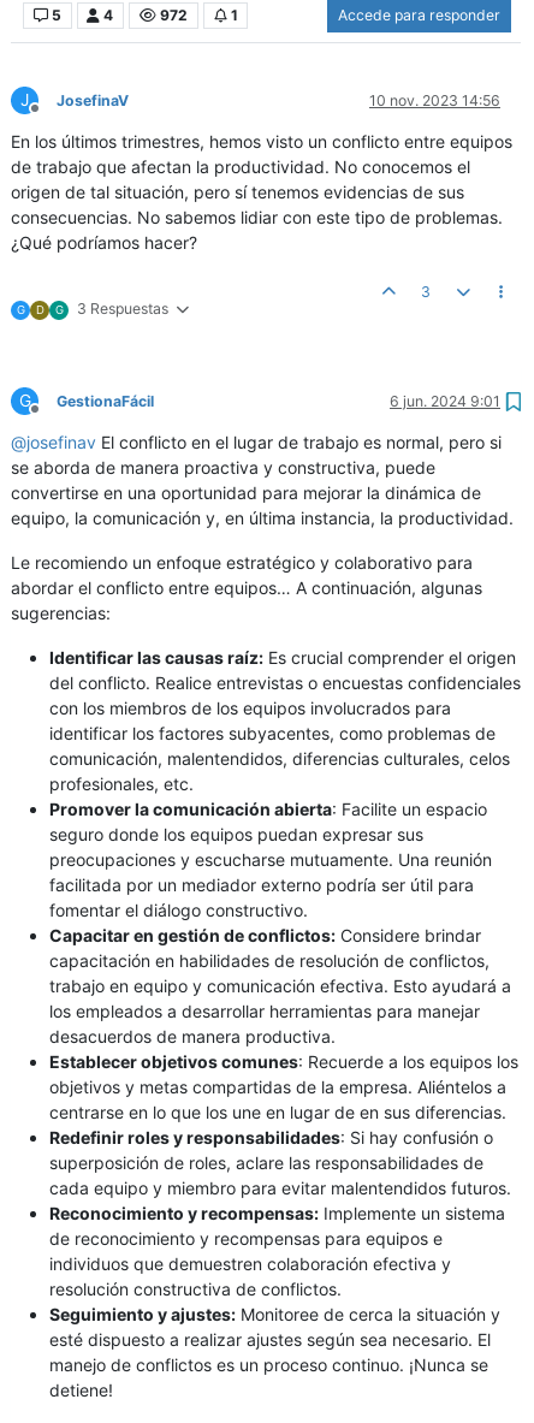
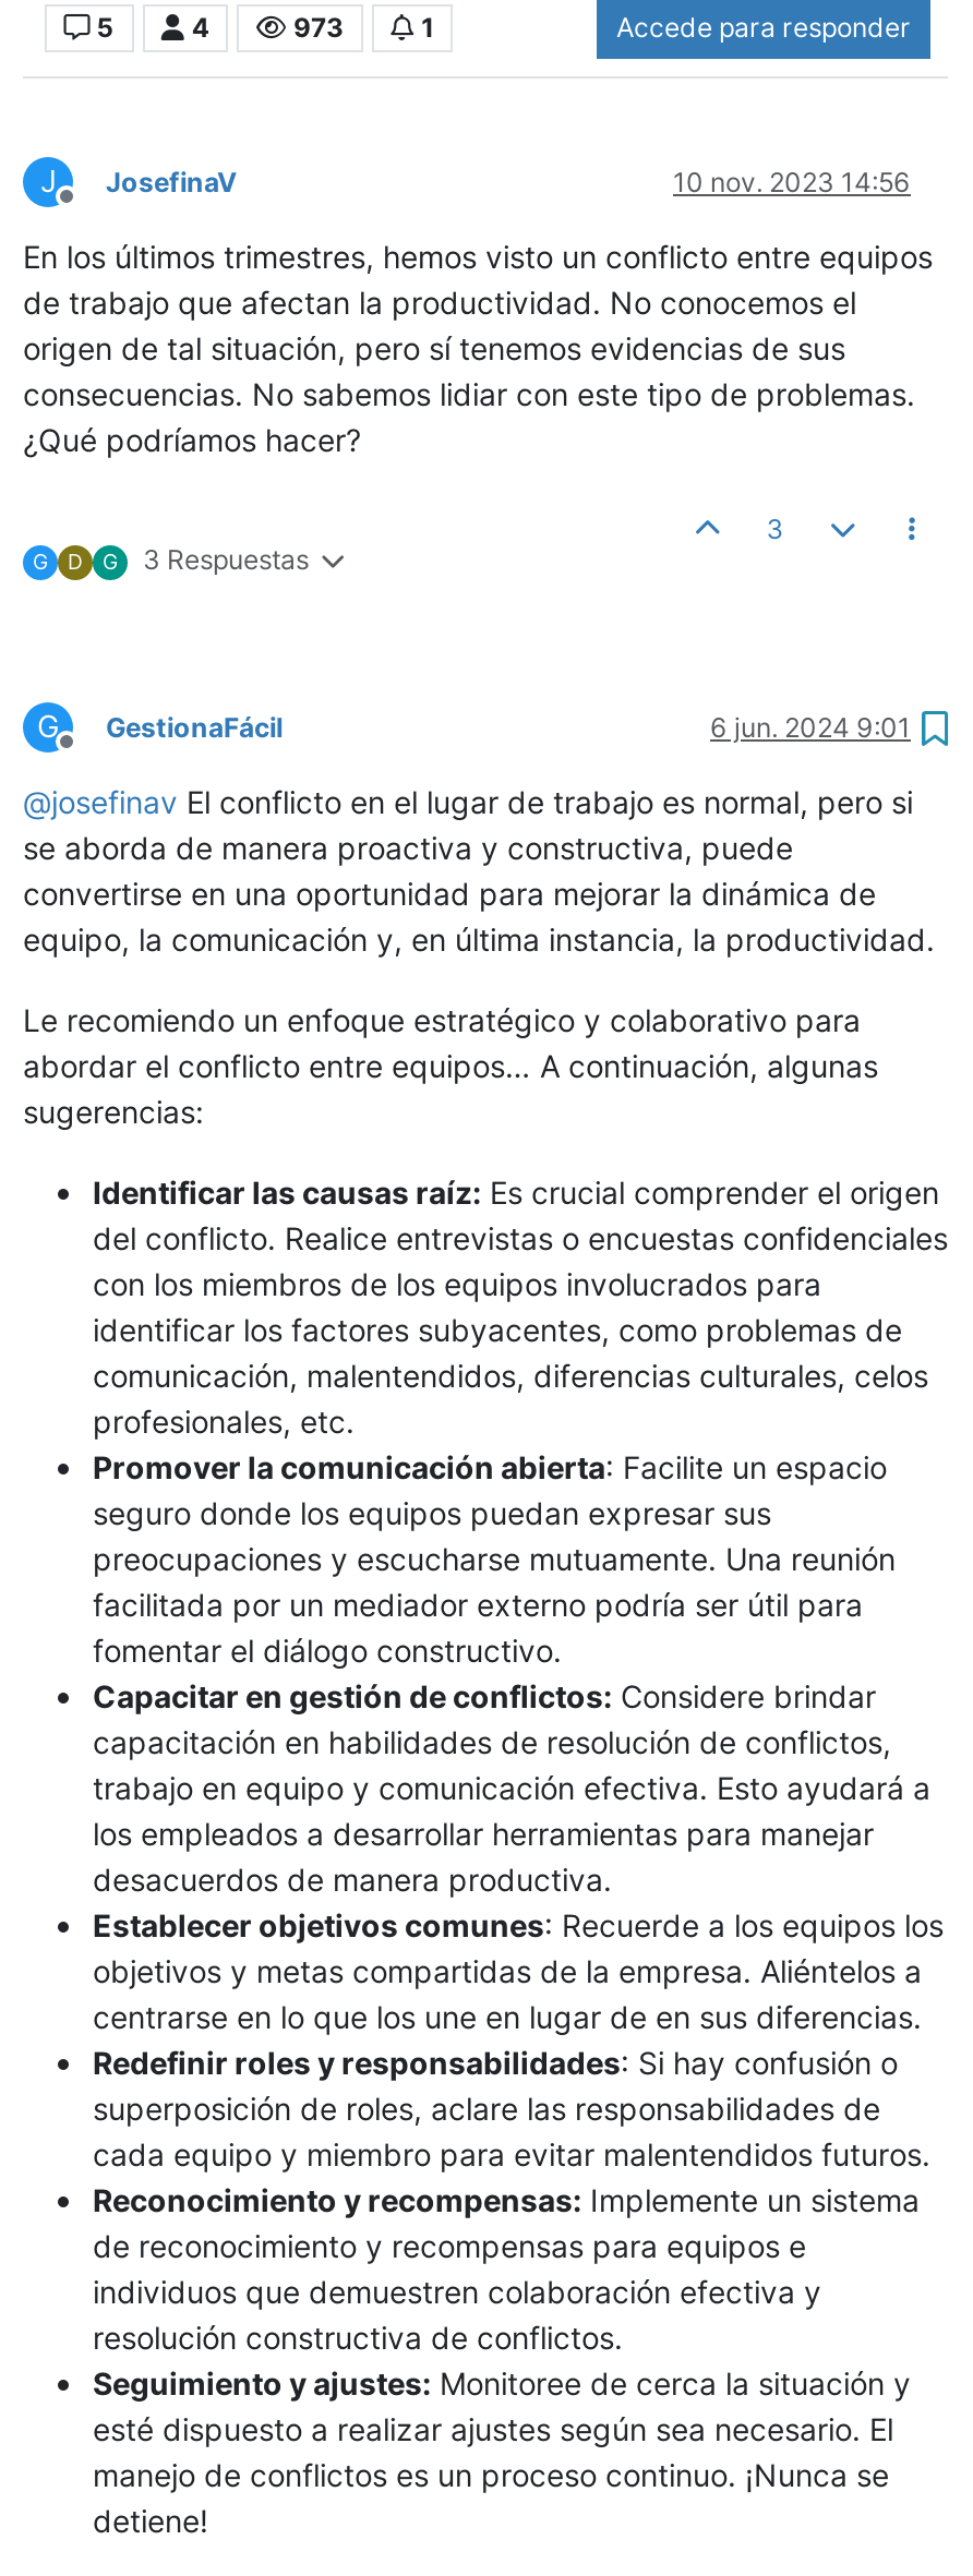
- 972
+ 973
